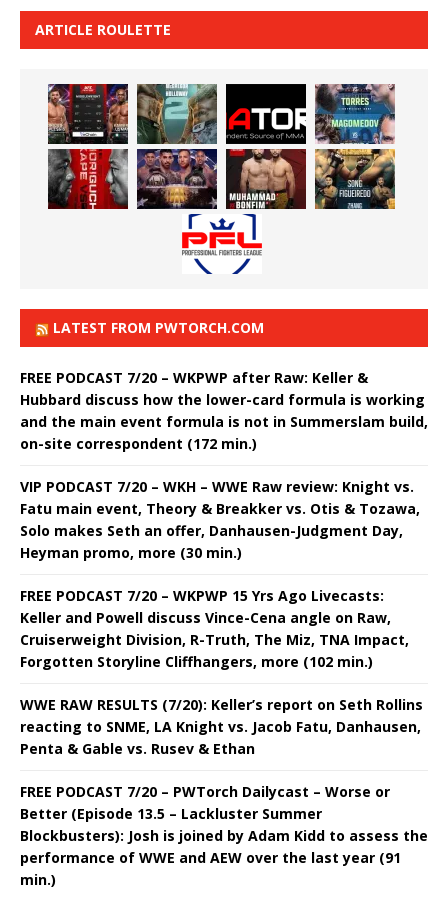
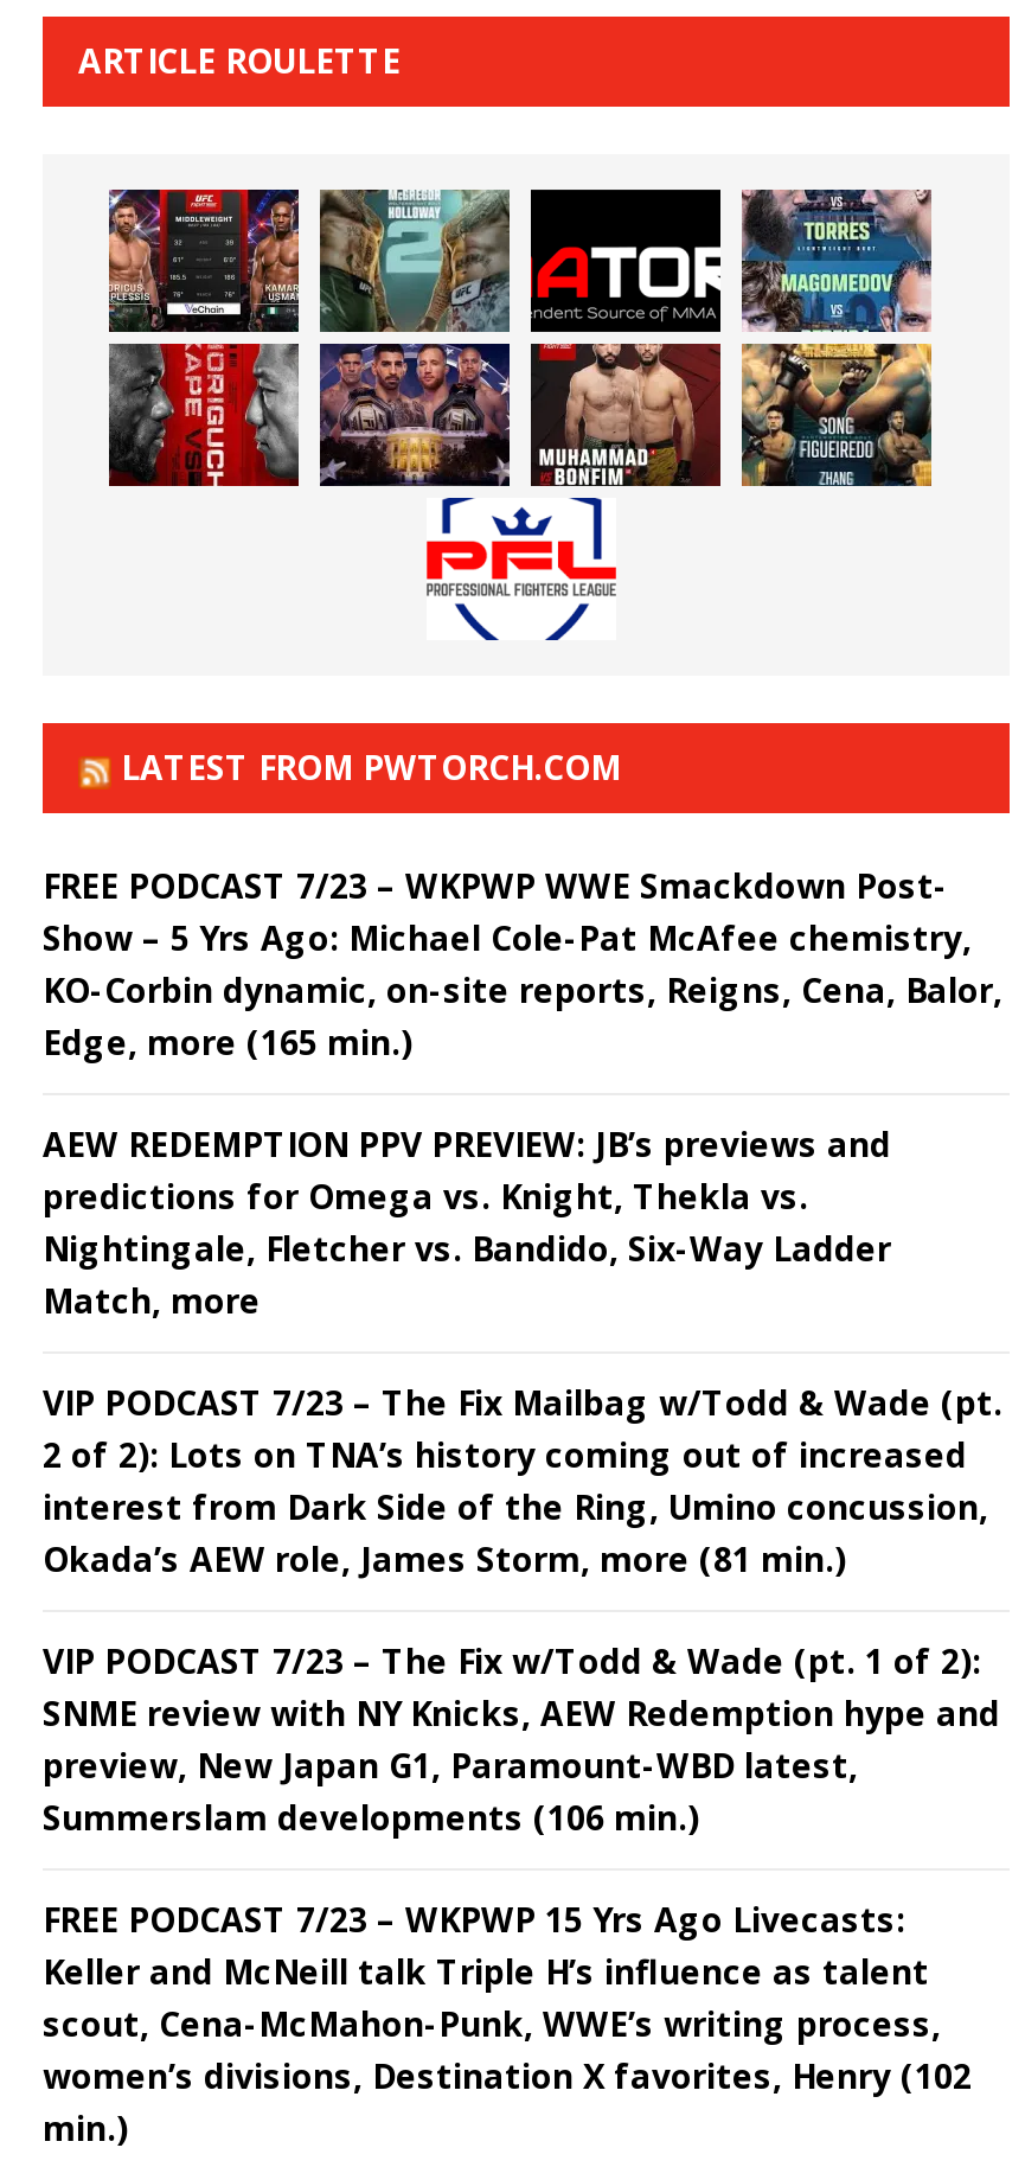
- FREE PODCAST 7/20 – WKPWP after Raw: Keller &
- Hubbard discuss how the lower-card formula is working
- and the main event formula is not in Summerslam build,
- on-site correspondent (172 min.)
+ FREE PODCAST 7/23 – WKPWP WWE Smackdown Post-
+ Show – 5 Yrs Ago: Michael Cole-Pat McAfee chemistry,
+ KO-Corbin dynamic, on-site reports, Reigns, Cena, Balor,
+ Edge, more (165 min.)

- VIP PODCAST 7/20 – WKH – WWE Raw review: Knight vs.
- Fatu main event, Theory & Breakker vs. Otis & Tozawa,
- Solo makes Seth an offer, Danhausen-Judgment Day,
- Heyman promo, more (30 min.)
+ AEW REDEMPTION PPV PREVIEW: JB’s previews and
+ predictions for Omega vs. Knight, Thekla vs.
+ Nightingale, Fletcher vs. Bandido, Six-Way Ladder
+ Match, more

- FREE PODCAST 7/20 – WKPWP 15 Yrs Ago Livecasts:
- Keller and Powell discuss Vince-Cena angle on Raw,
- Cruiserweight Division, R-Truth, The Miz, TNA Impact,
- Forgotten Storyline Cliffhangers, more (102 min.)
+ VIP PODCAST 7/23 – The Fix Mailbag w/Todd & Wade (pt.
+ 2 of 2): Lots on TNA’s history coming out of increased
+ interest from Dark Side of the Ring, Umino concussion,
+ Okada’s AEW role, James Storm, more (81 min.)

- WWE RAW RESULTS (7/20): Keller’s report on Seth Rollins
- reacting to SNME, LA Knight vs. Jacob Fatu, Danhausen,
- Penta & Gable vs. Rusev & Ethan
+ VIP PODCAST 7/23 – The Fix w/Todd & Wade (pt. 1 of 2):
+ SNME review with NY Knicks, AEW Redemption hype and
+ preview, New Japan G1, Paramount-WBD latest,
+ Summerslam developments (106 min.)

- FREE PODCAST 7/20 – PWTorch Dailycast – Worse or
- Better (Episode 13.5 – Lackluster Summer
- Blockbusters): Josh is joined by Adam Kidd to assess the
- performance of WWE and AEW over the last year (91
+ FREE PODCAST 7/23 – WKPWP 15 Yrs Ago Livecasts:
+ Keller and McNeill talk Triple H’s influence as talent
+ scout, Cena-McMahon-Punk, WWE’s writing process,
+ women’s divisions, Destination X favorites, Henry (102
